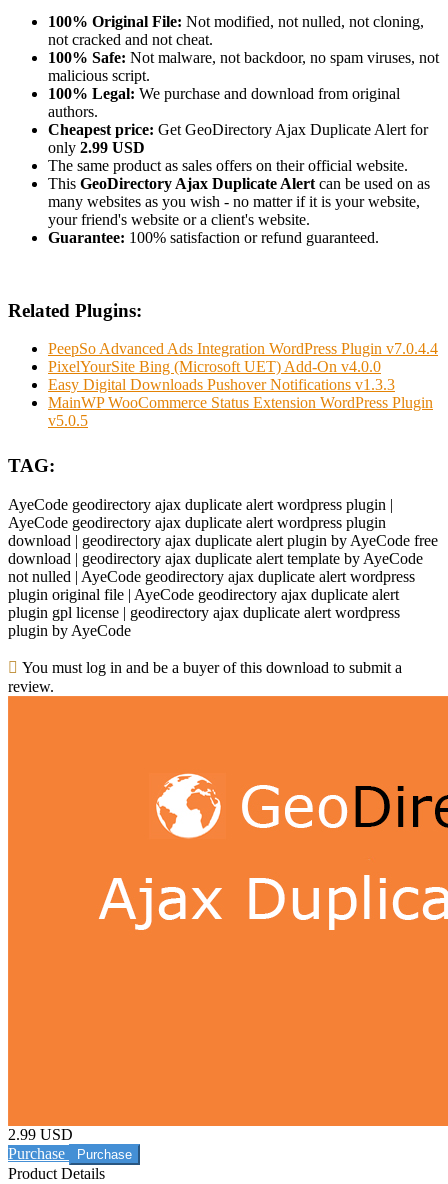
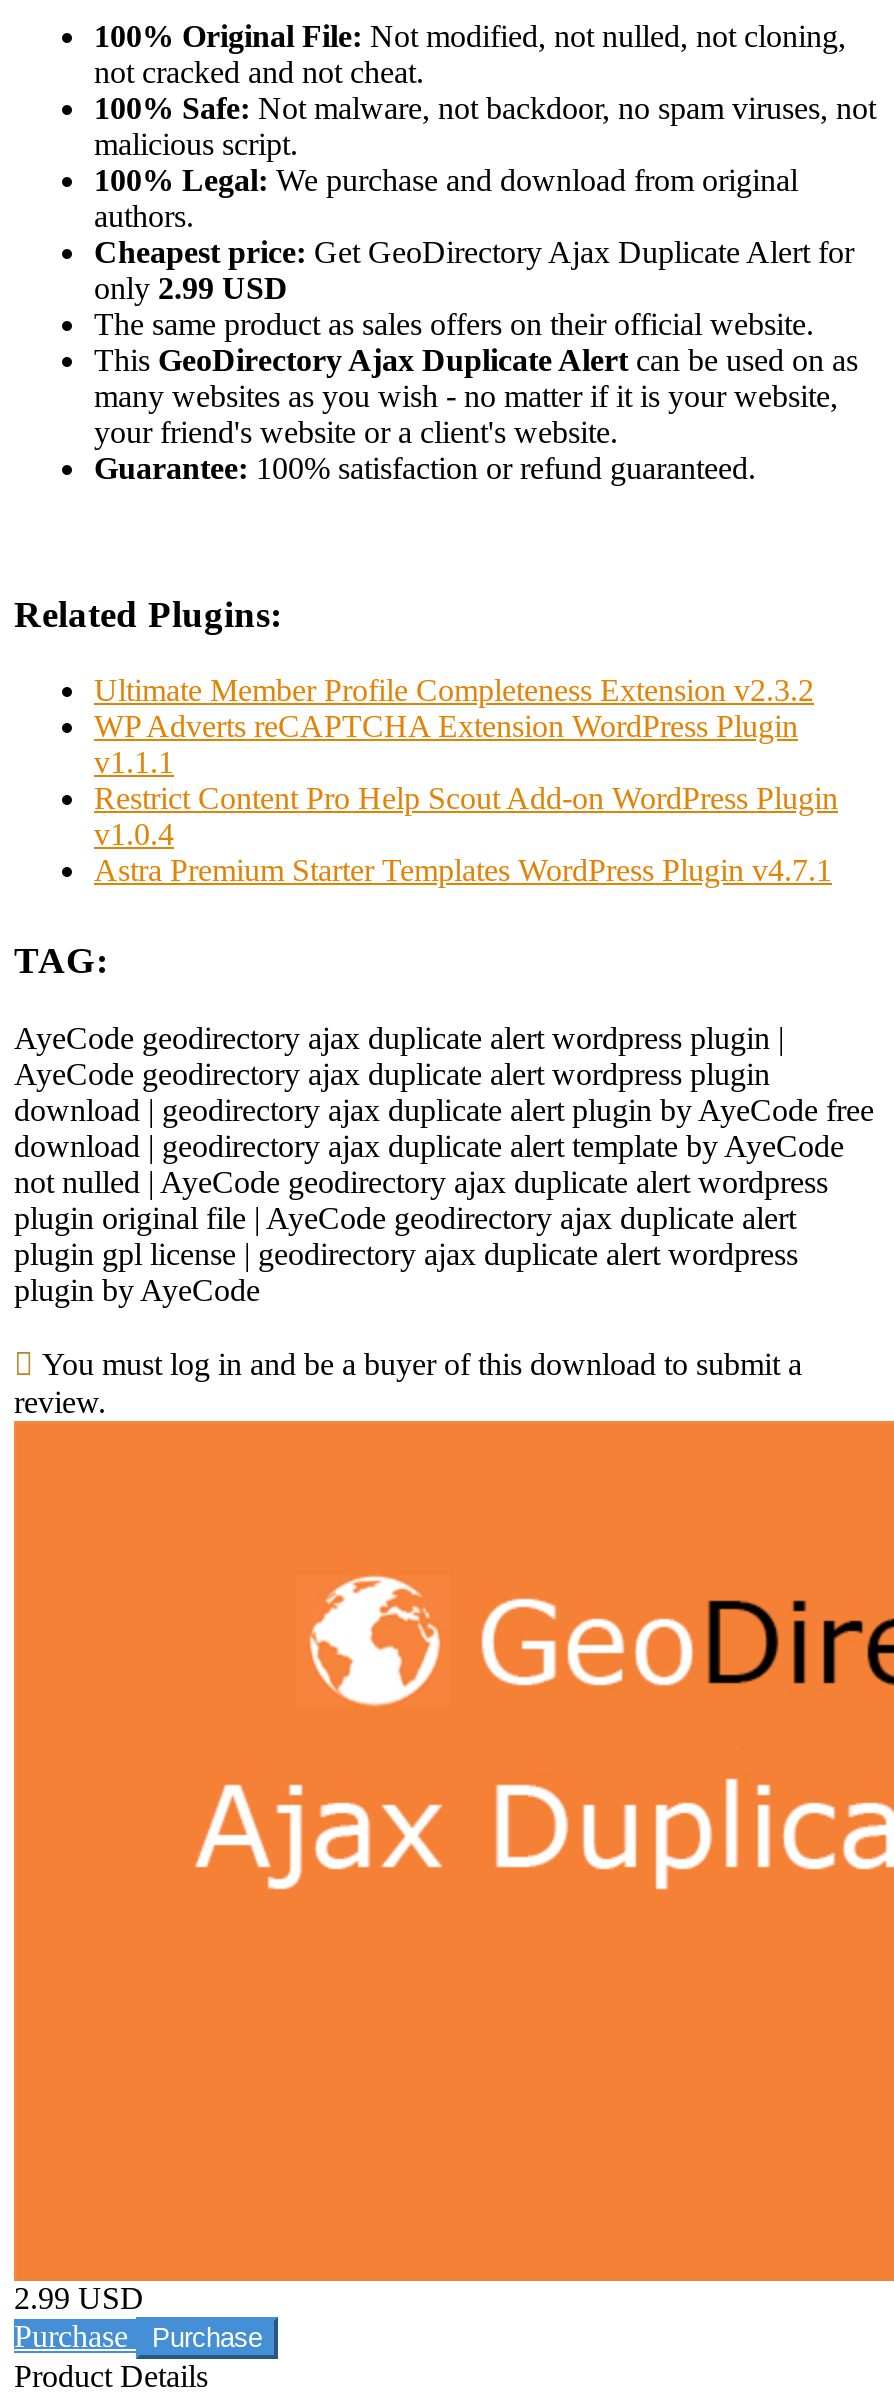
- PeepSo Advanced Ads Integration WordPress Plugin v7.0.4.4
- PixelYourSite Bing (Microsoft UET) Add-On v4.0.0
- Easy Digital Downloads Pushover Notifications v1.3.3
- MainWP WooCommerce Status Extension WordPress Plugin
- v5.0.5
+ Ultimate Member Profile Completeness Extension v2.3.2
+ WP Adverts reCAPTCHA Extension WordPress Plugin
+ v1.1.1
+ Restrict Content Pro Help Scout Add-on WordPress Plugin
+ v1.0.4
+ Astra Premium Starter Templates WordPress Plugin v4.7.1
